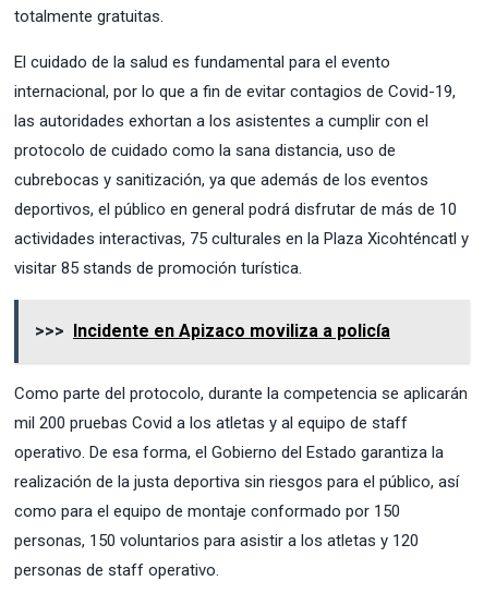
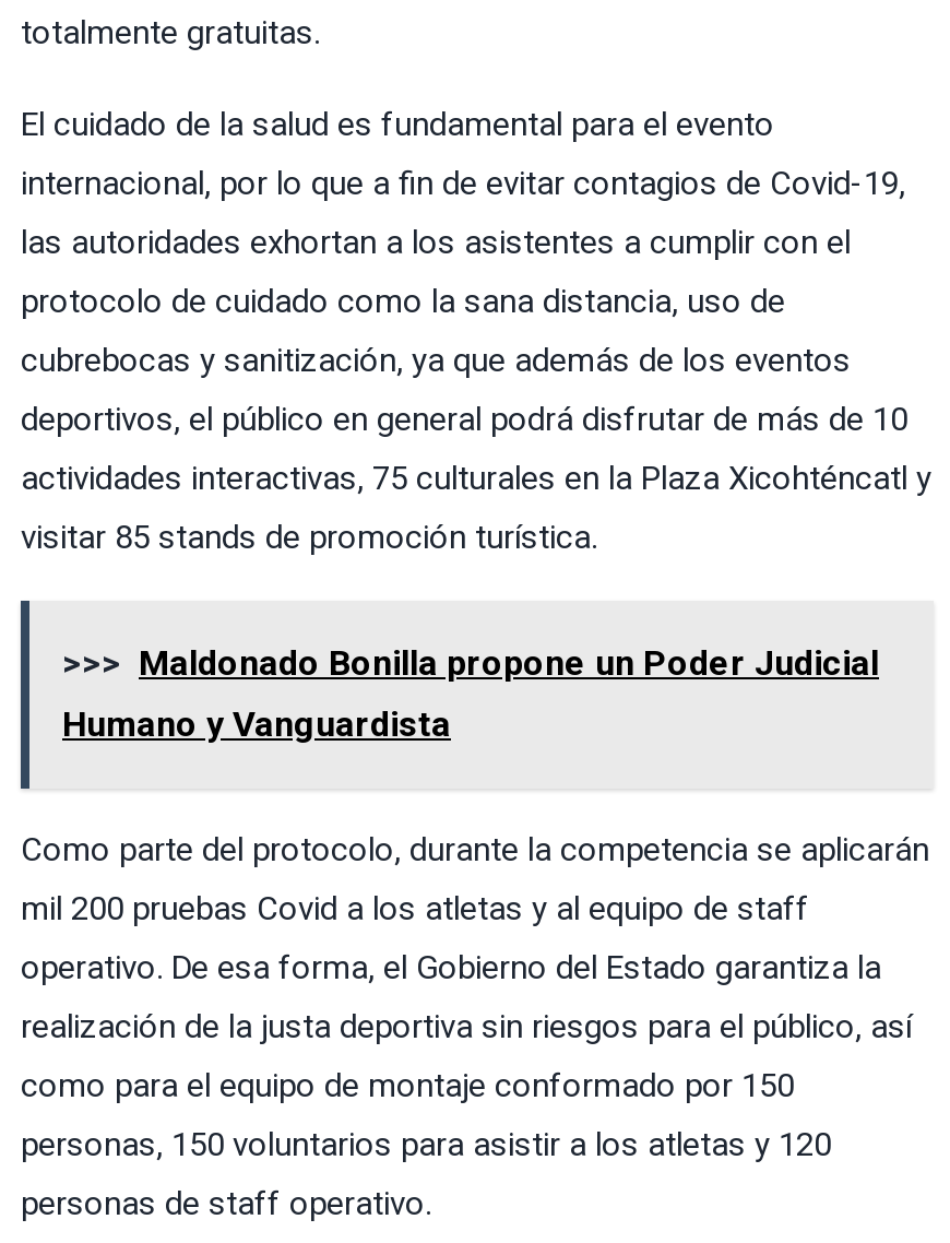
- >>> Incidente en Apizaco moviliza a policía
+ >>> Maldonado Bonilla propone un Poder Judicial
+ Humano y Vanguardista
